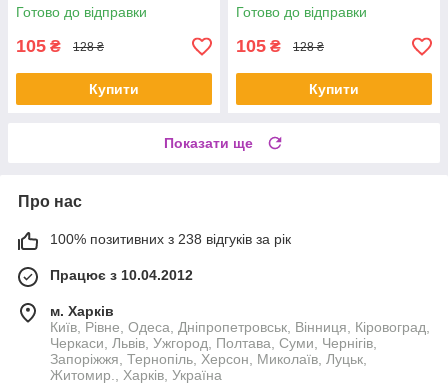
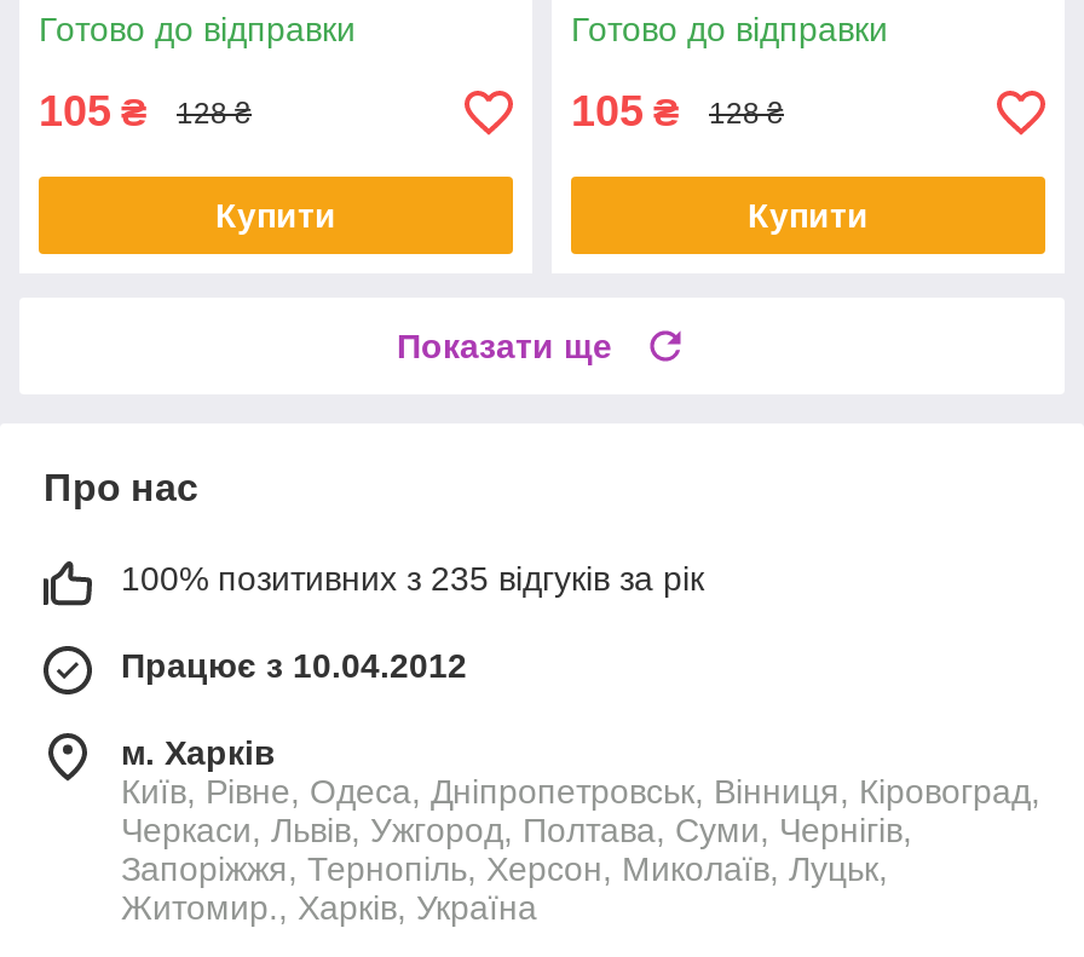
- 100% позитивних з 238 відгуків за рік
+ 100% позитивних з 235 відгуків за рік
